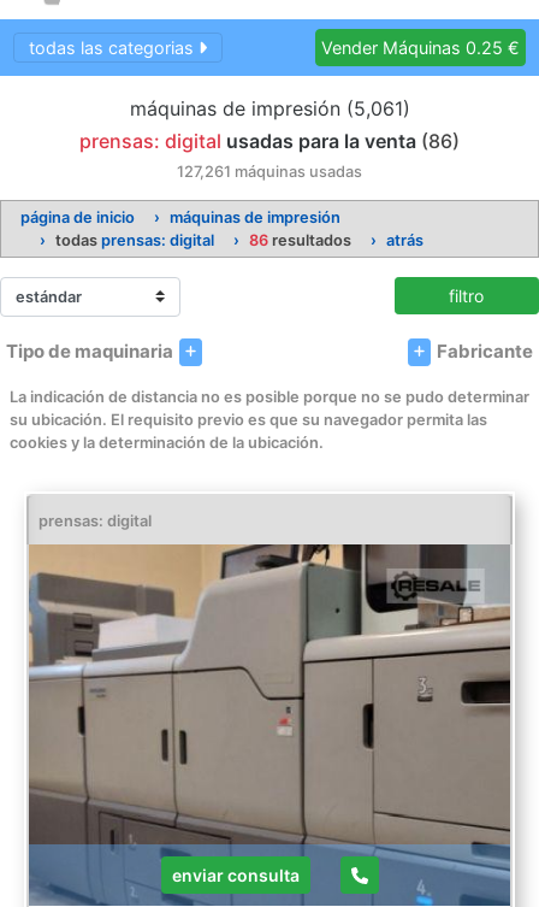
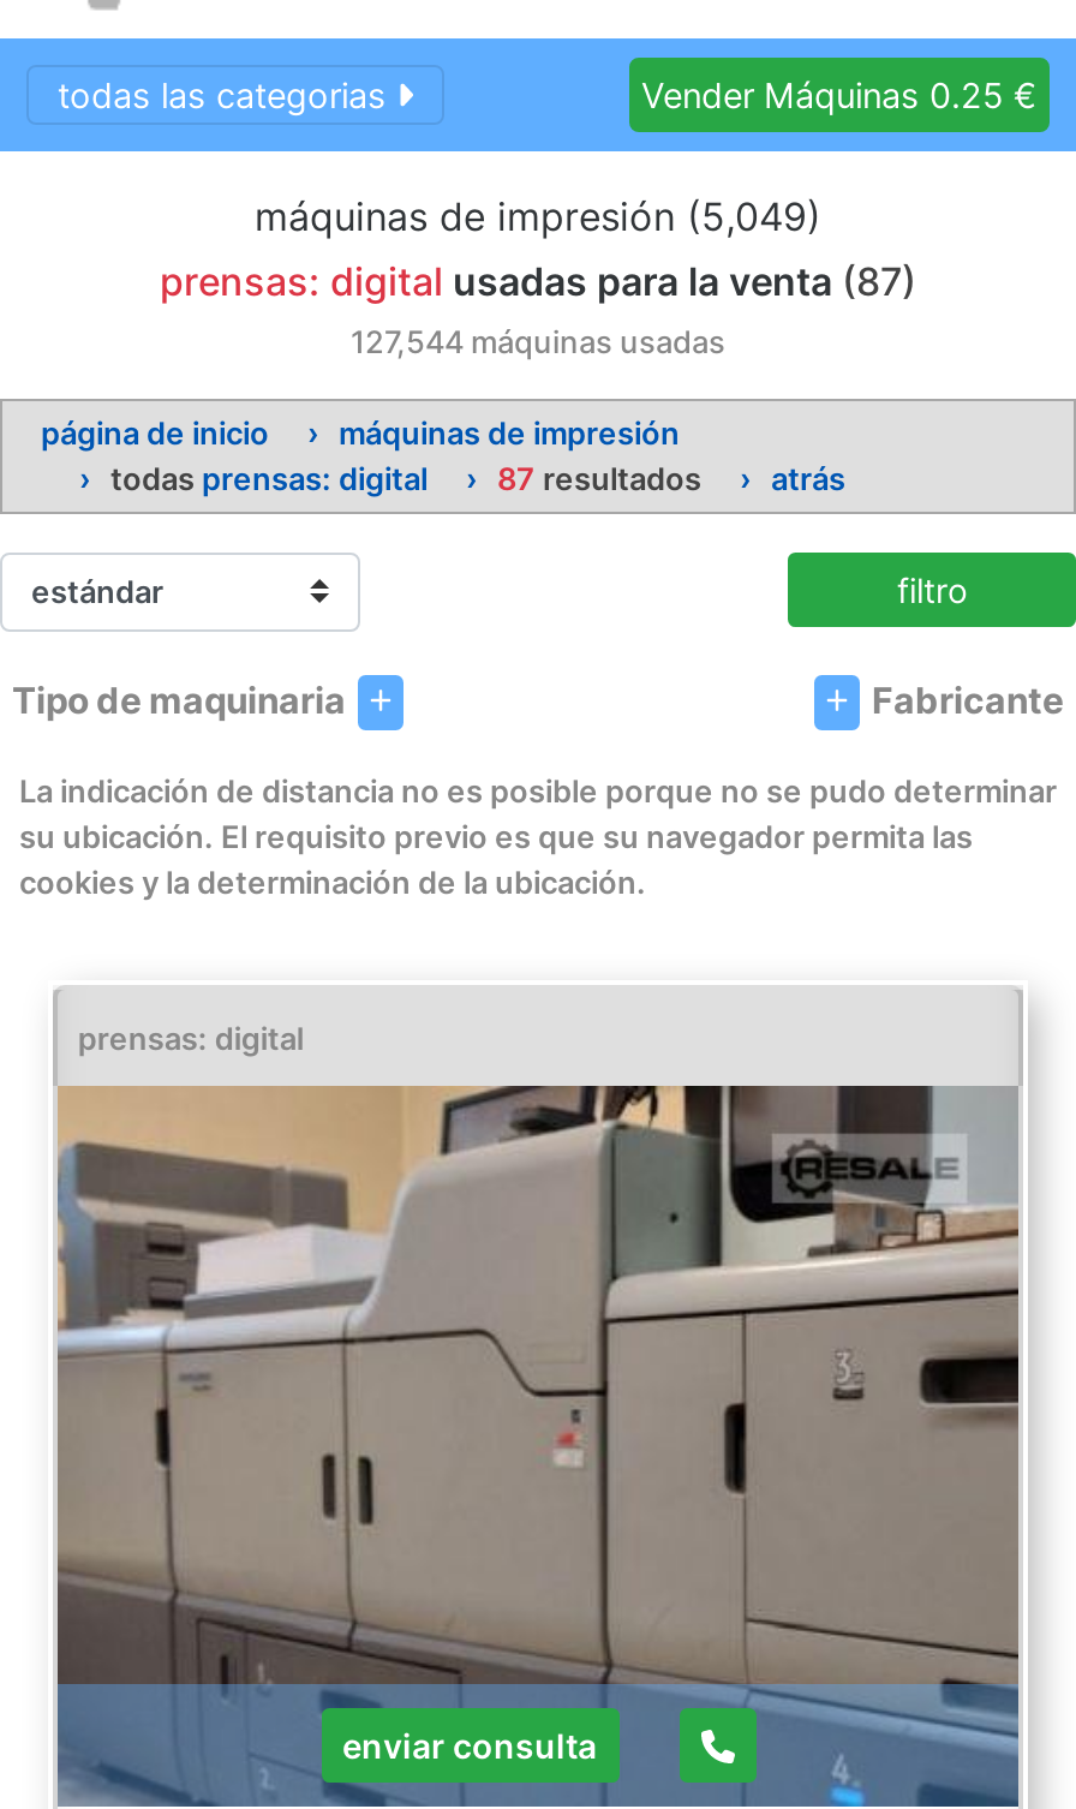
- máquinas de impresión (5,061)
+ máquinas de impresión (5,049)

- prensas: digital usadas para la venta (86)
+ prensas: digital usadas para la venta (87)

- 127,261 máquinas usadas
+ 127,544 máquinas usadas

- todas prensas: digital 86 resultados atrás
+ todas prensas: digital 87 resultados atrás
